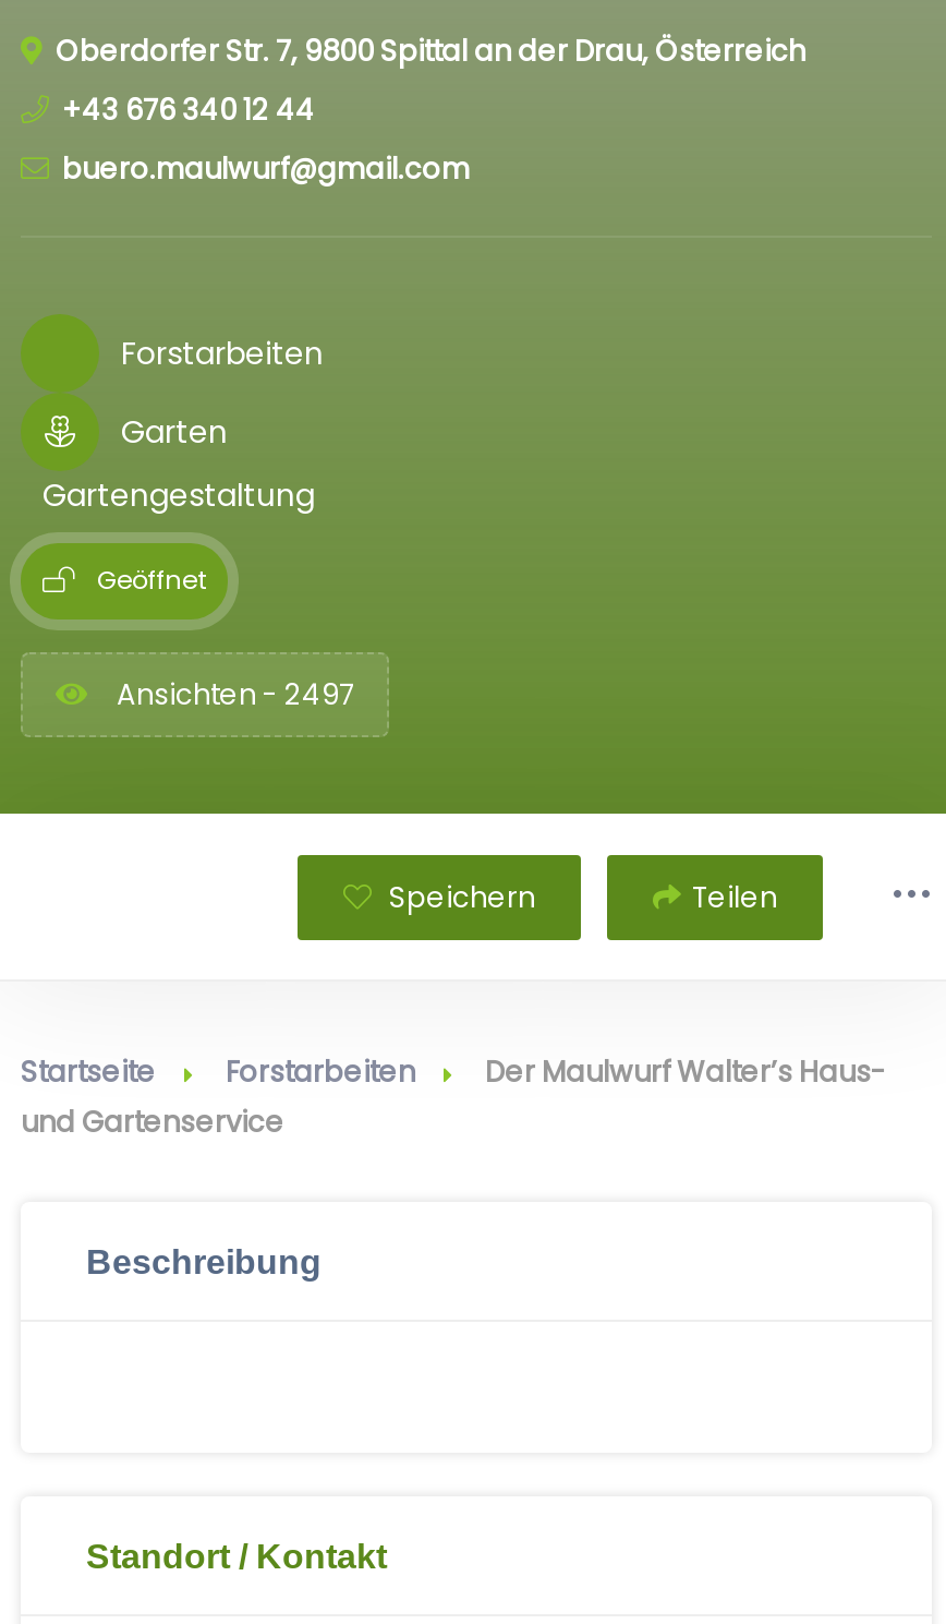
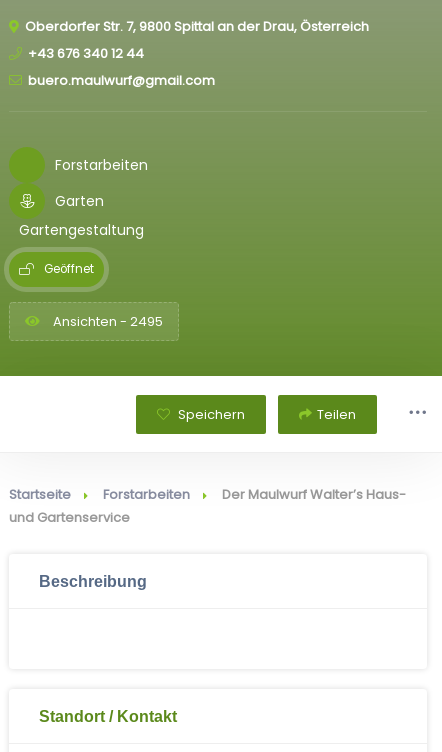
- Ansichten - 2497
+ Ansichten - 2495
